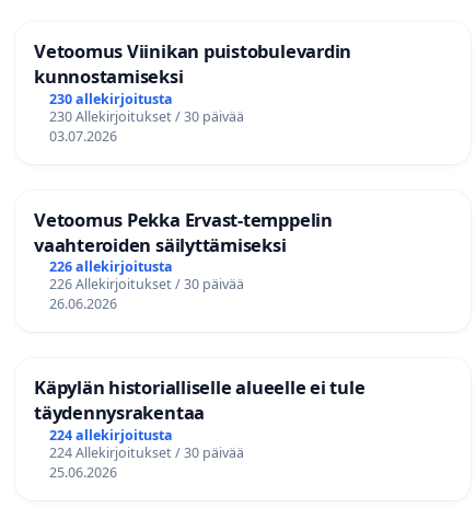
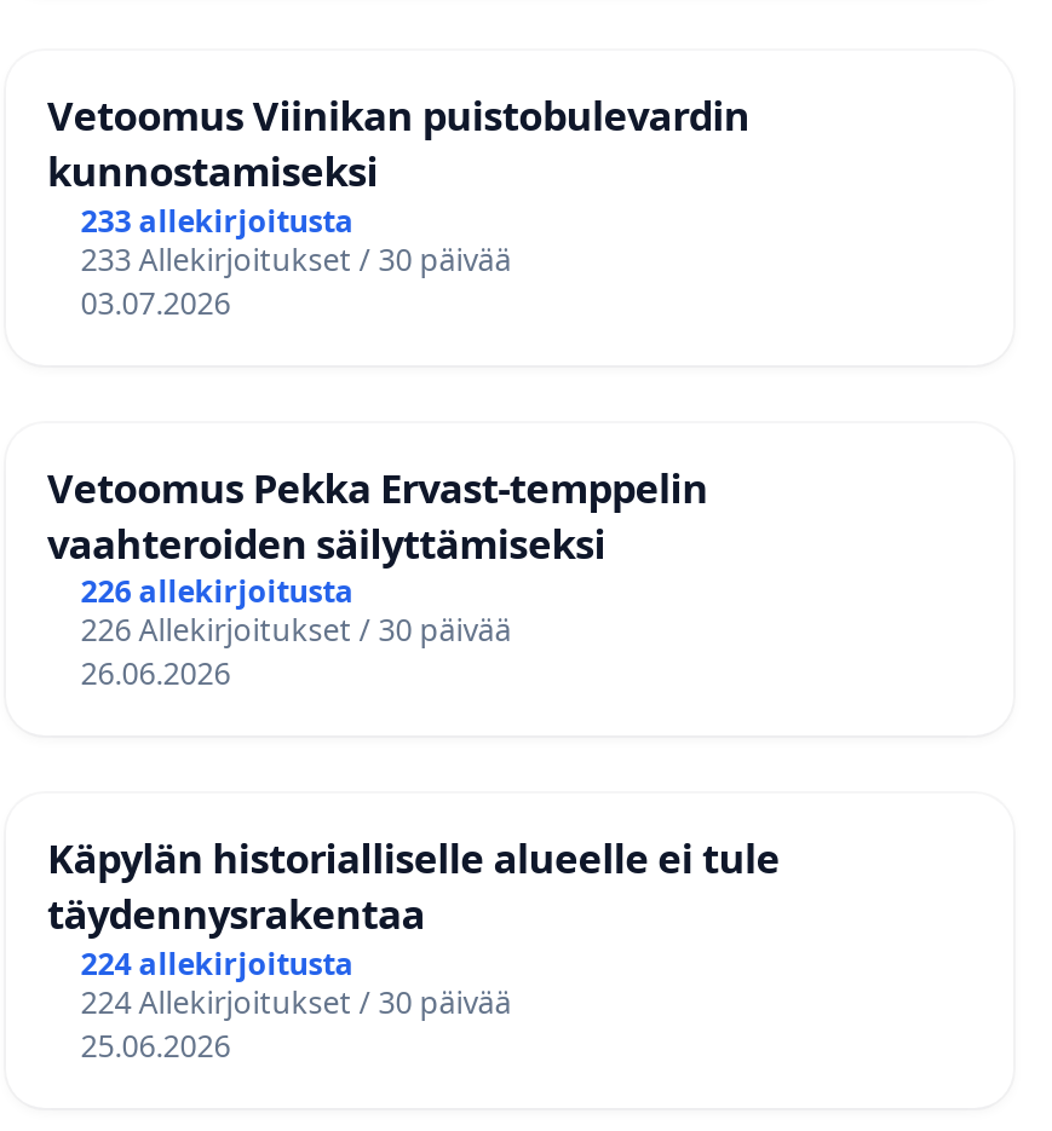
- 230 allekirjoitusta
+ 233 allekirjoitusta

- 230 Allekirjoitukset / 30 päivää
+ 233 Allekirjoitukset / 30 päivää
